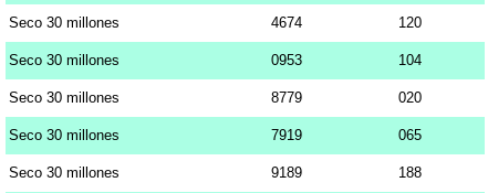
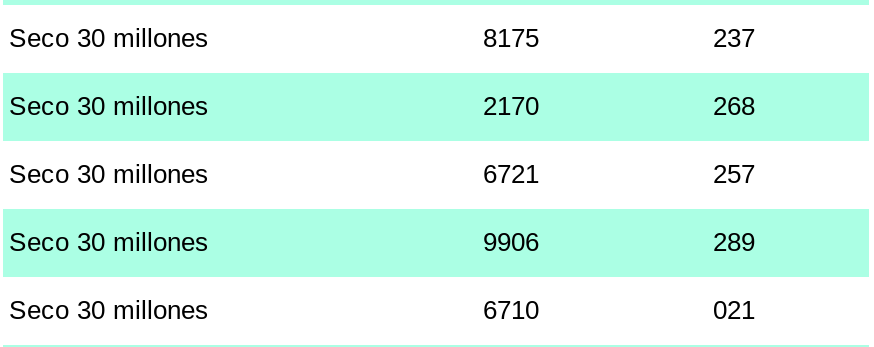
- 4674
+ 8175

- 120
+ 237

- 0953
+ 2170

- 104
+ 268

- 8779
+ 6721

- 020
+ 257

- 7919
+ 9906

- 065
+ 289

- 9189
+ 6710

- 188
+ 021
